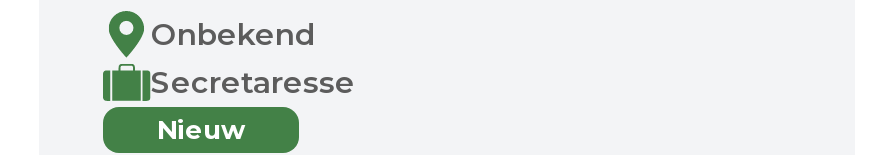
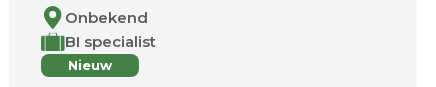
- Secretaresse
+ BI specialist
